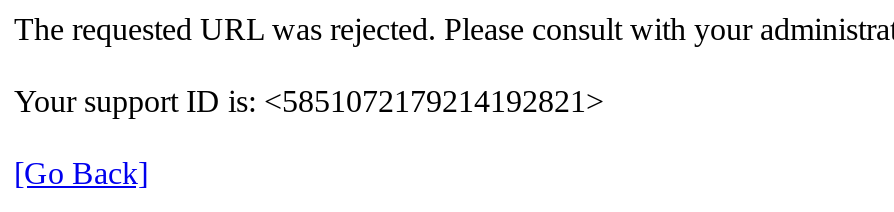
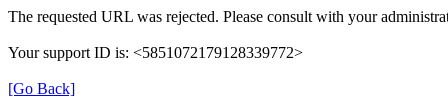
- Your support ID is: <5851072179214192821>
+ Your support ID is: <5851072179128339772>
